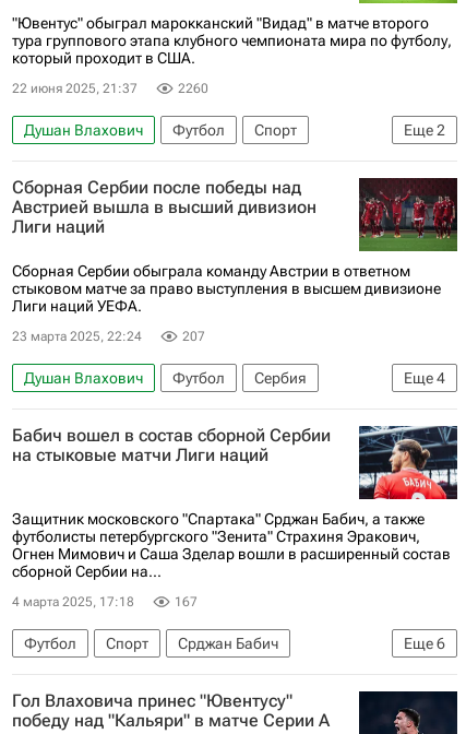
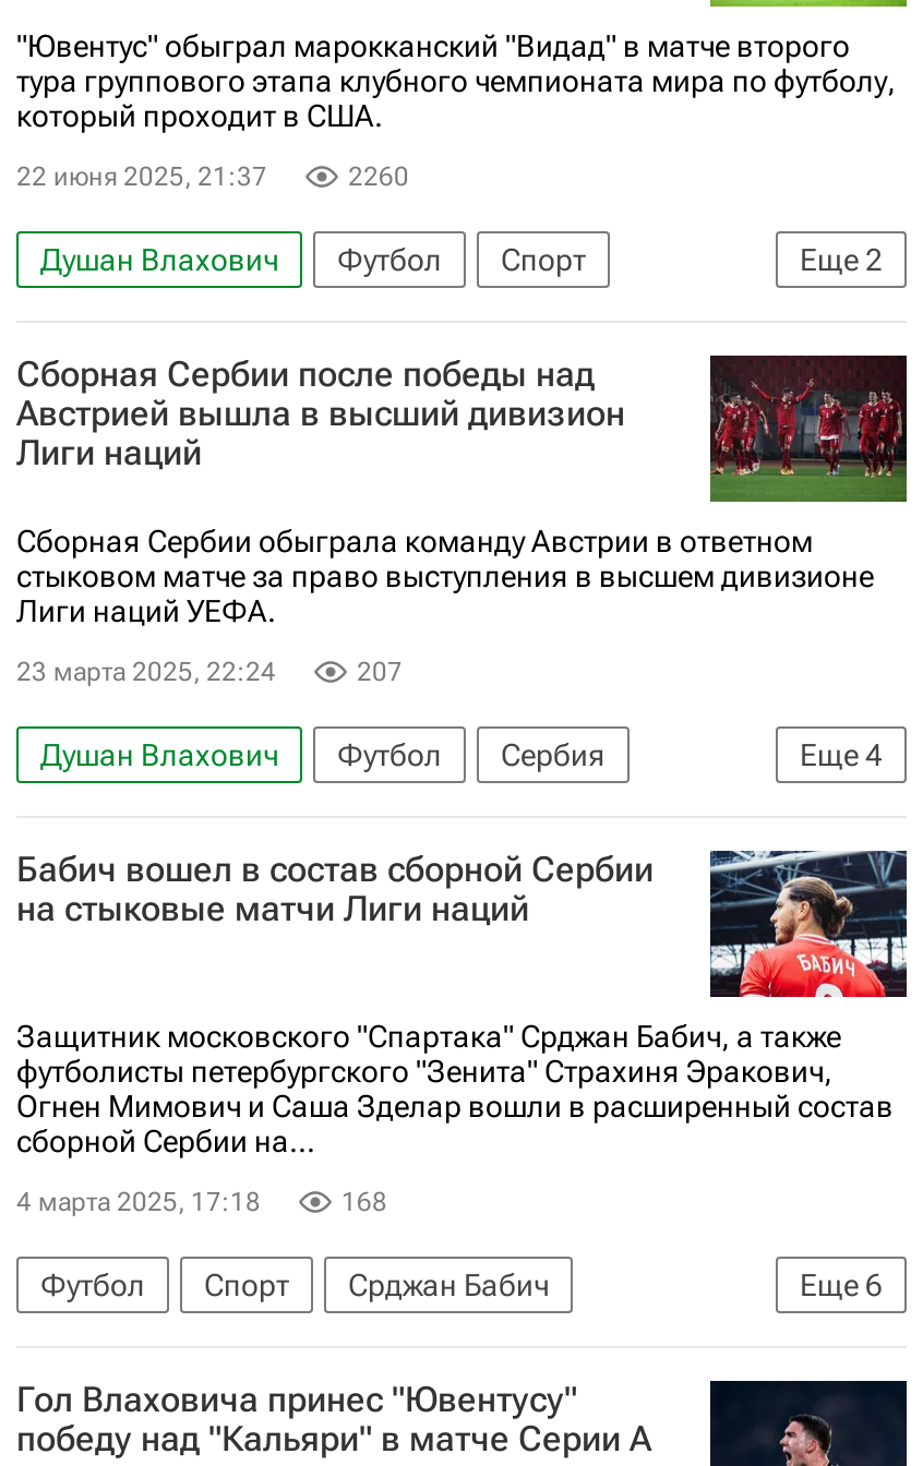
- 167
+ 168
